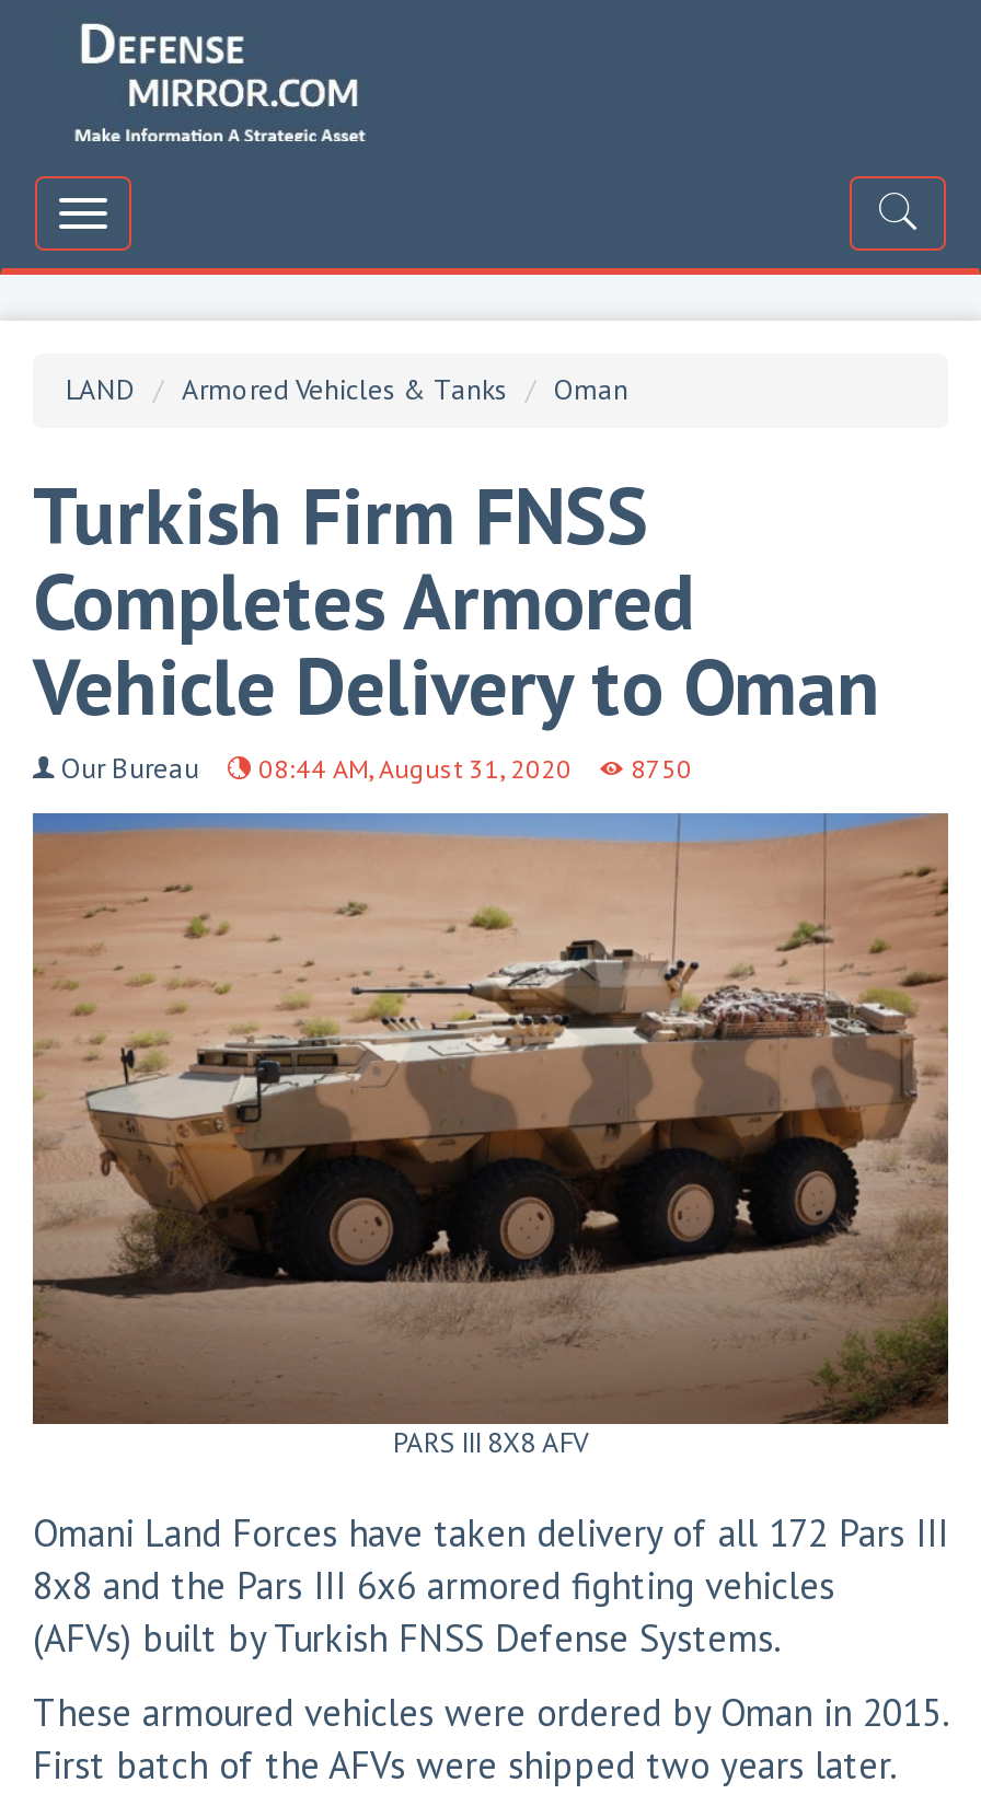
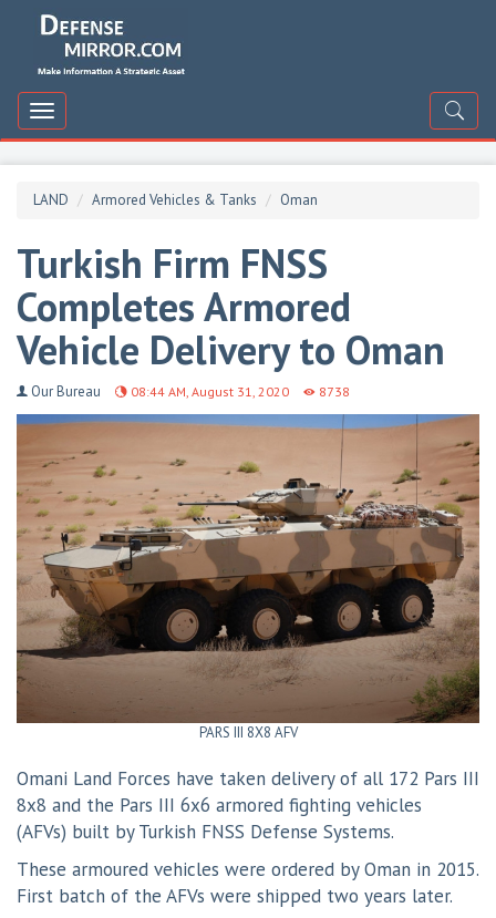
- Our Bureau 08:44 AM, August 31, 2020 8750
+ Our Bureau 08:44 AM, August 31, 2020 8738
